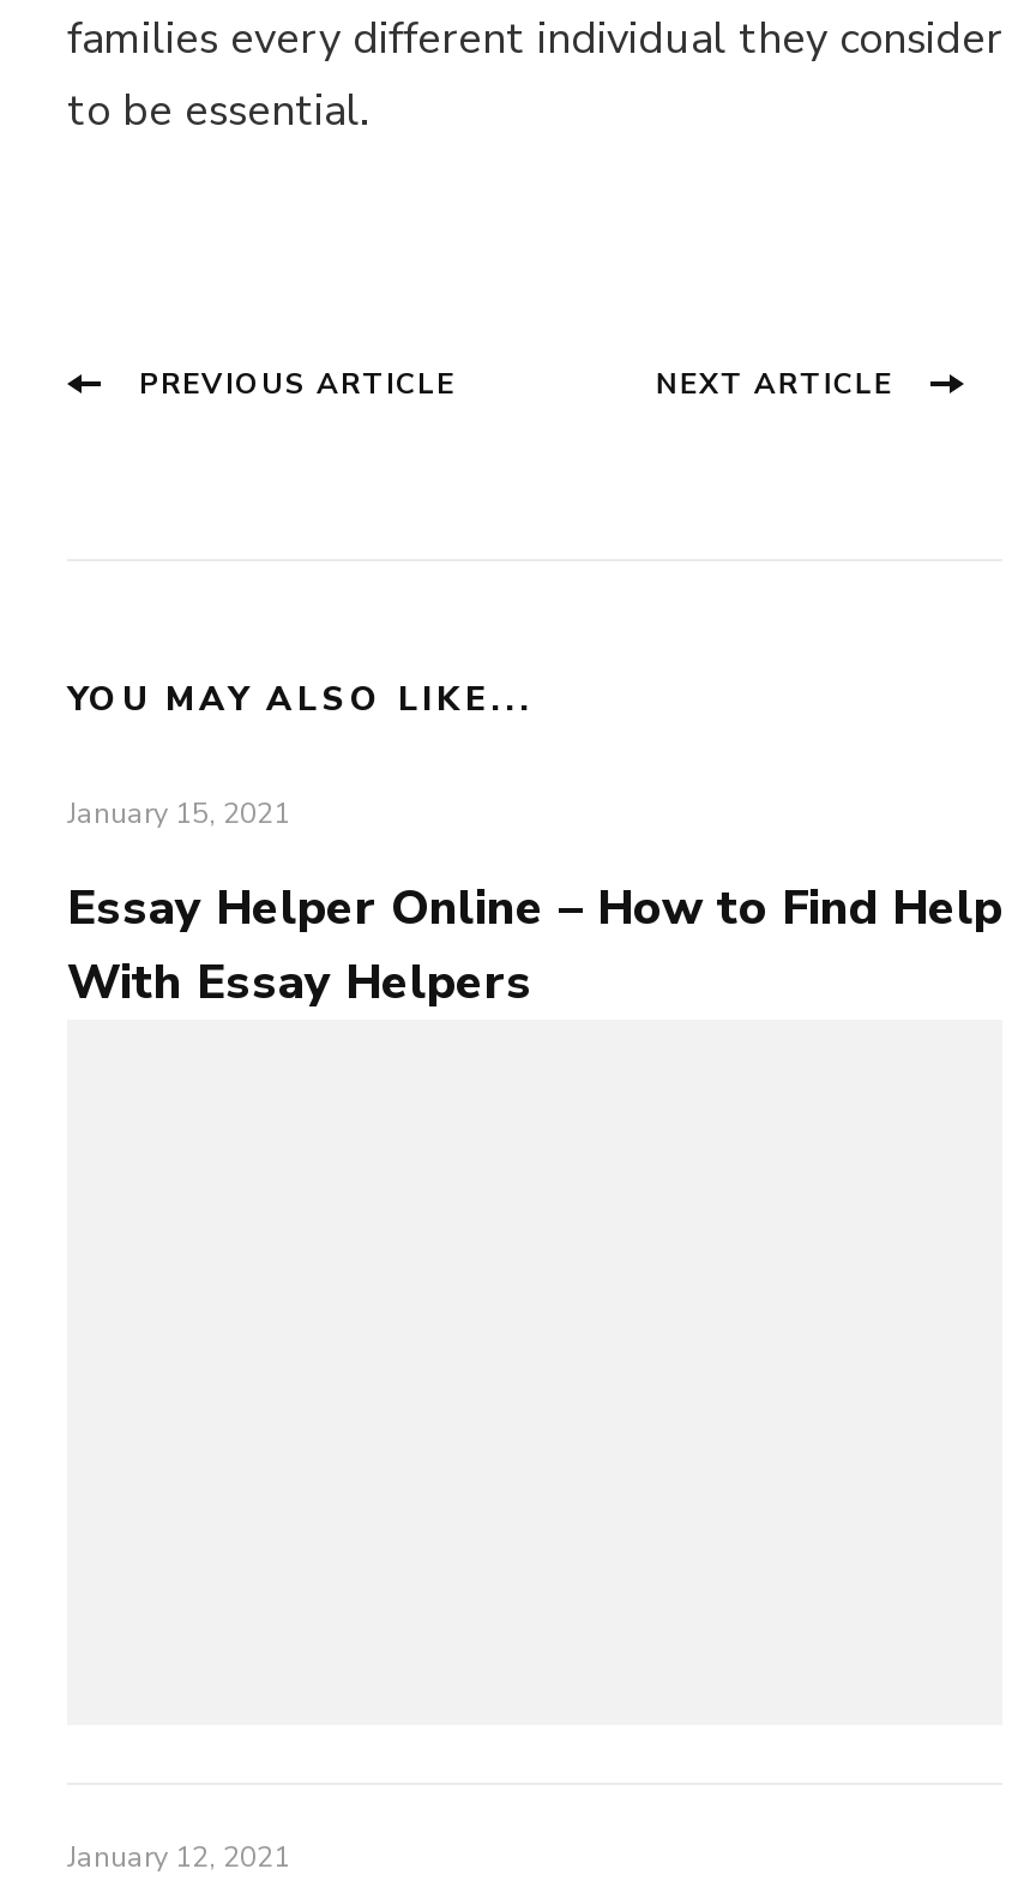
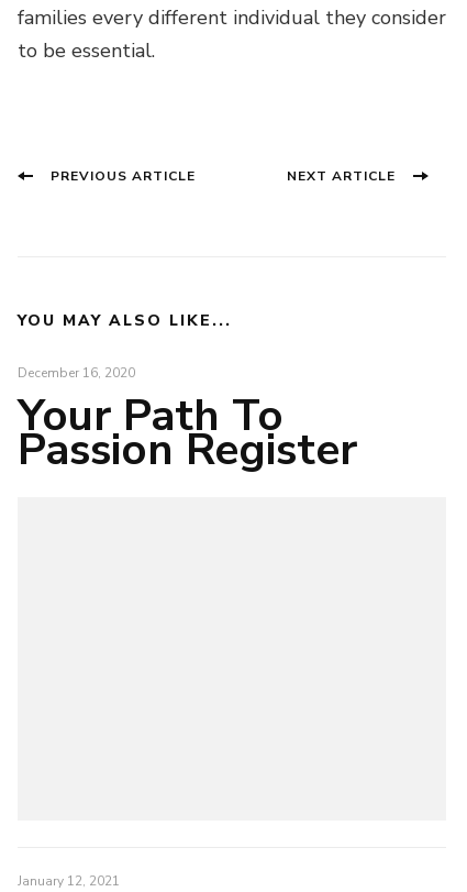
- January 15, 2021
- Essay Helper Online – How to Find Help
- With Essay Helpers
+ December 16, 2020
+ Your Path To
+ Passion Register
